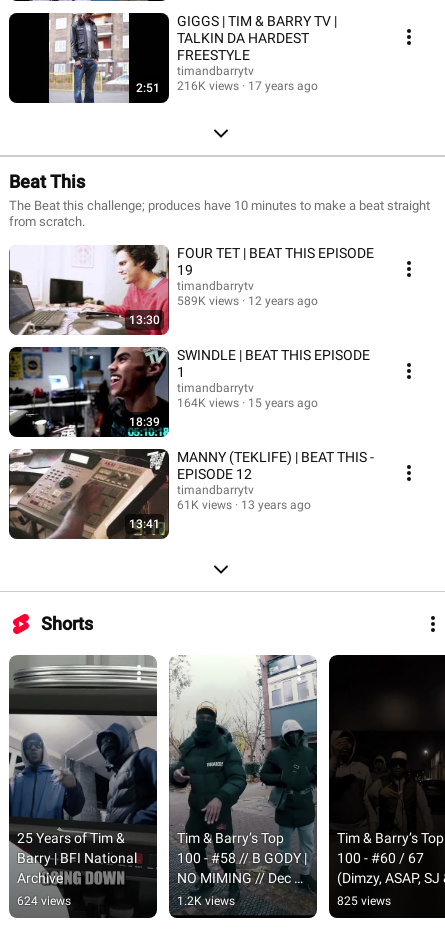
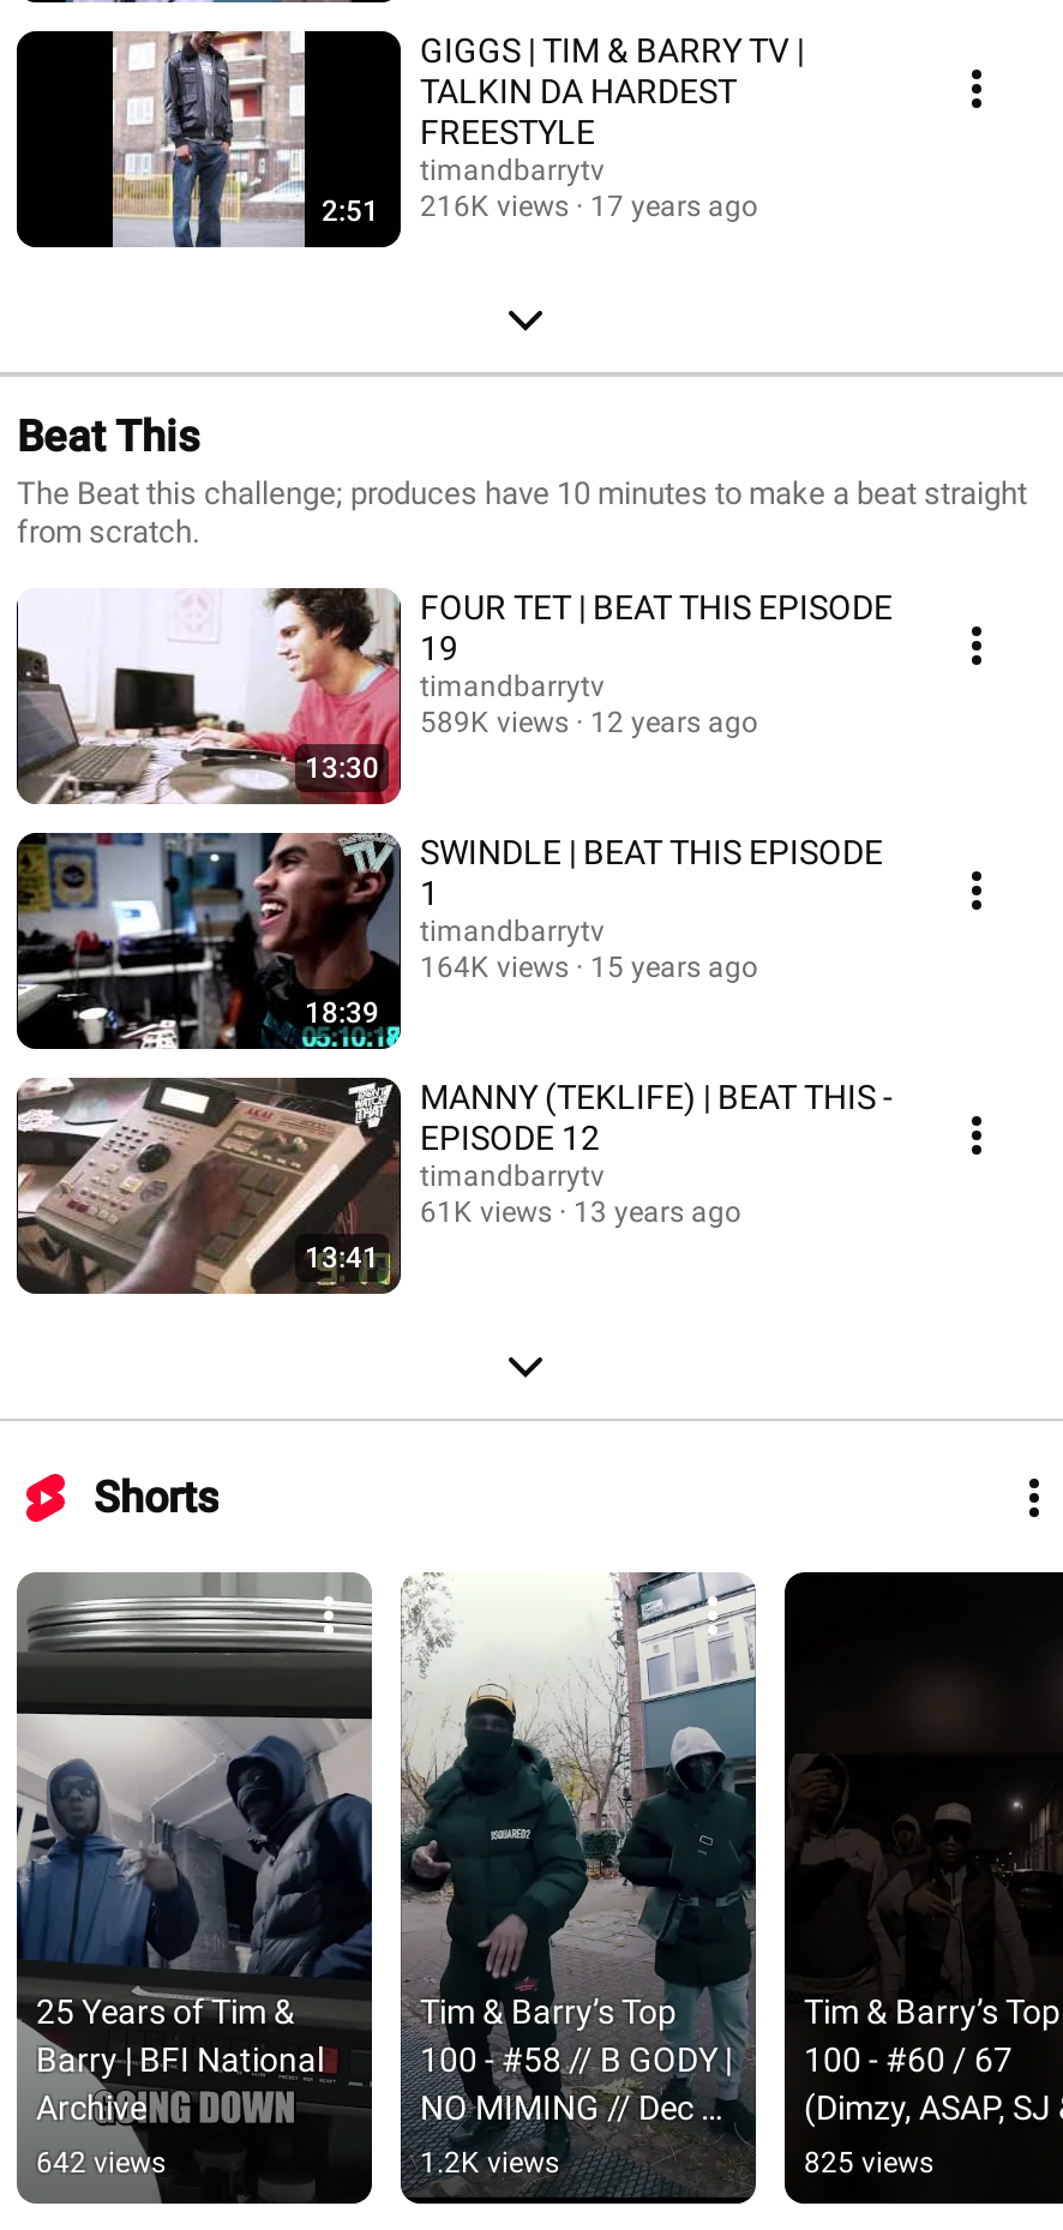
- 624 views
+ 642 views
